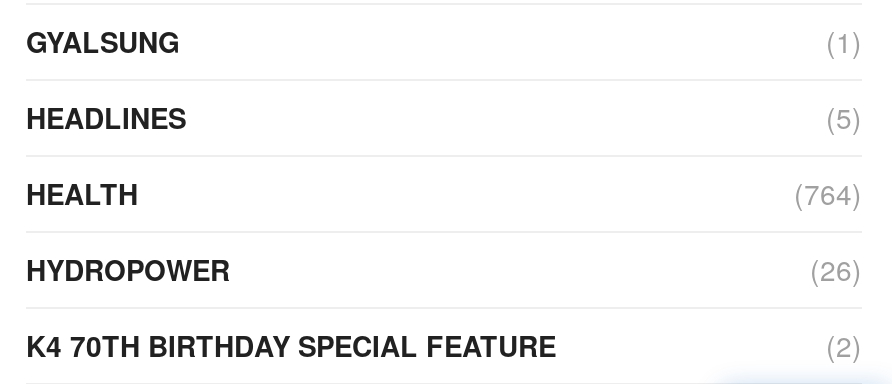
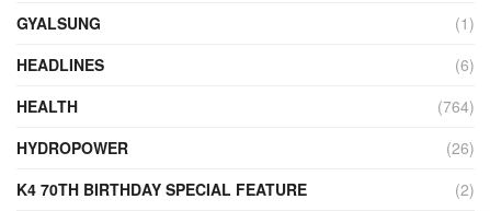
- (5)
+ (6)
